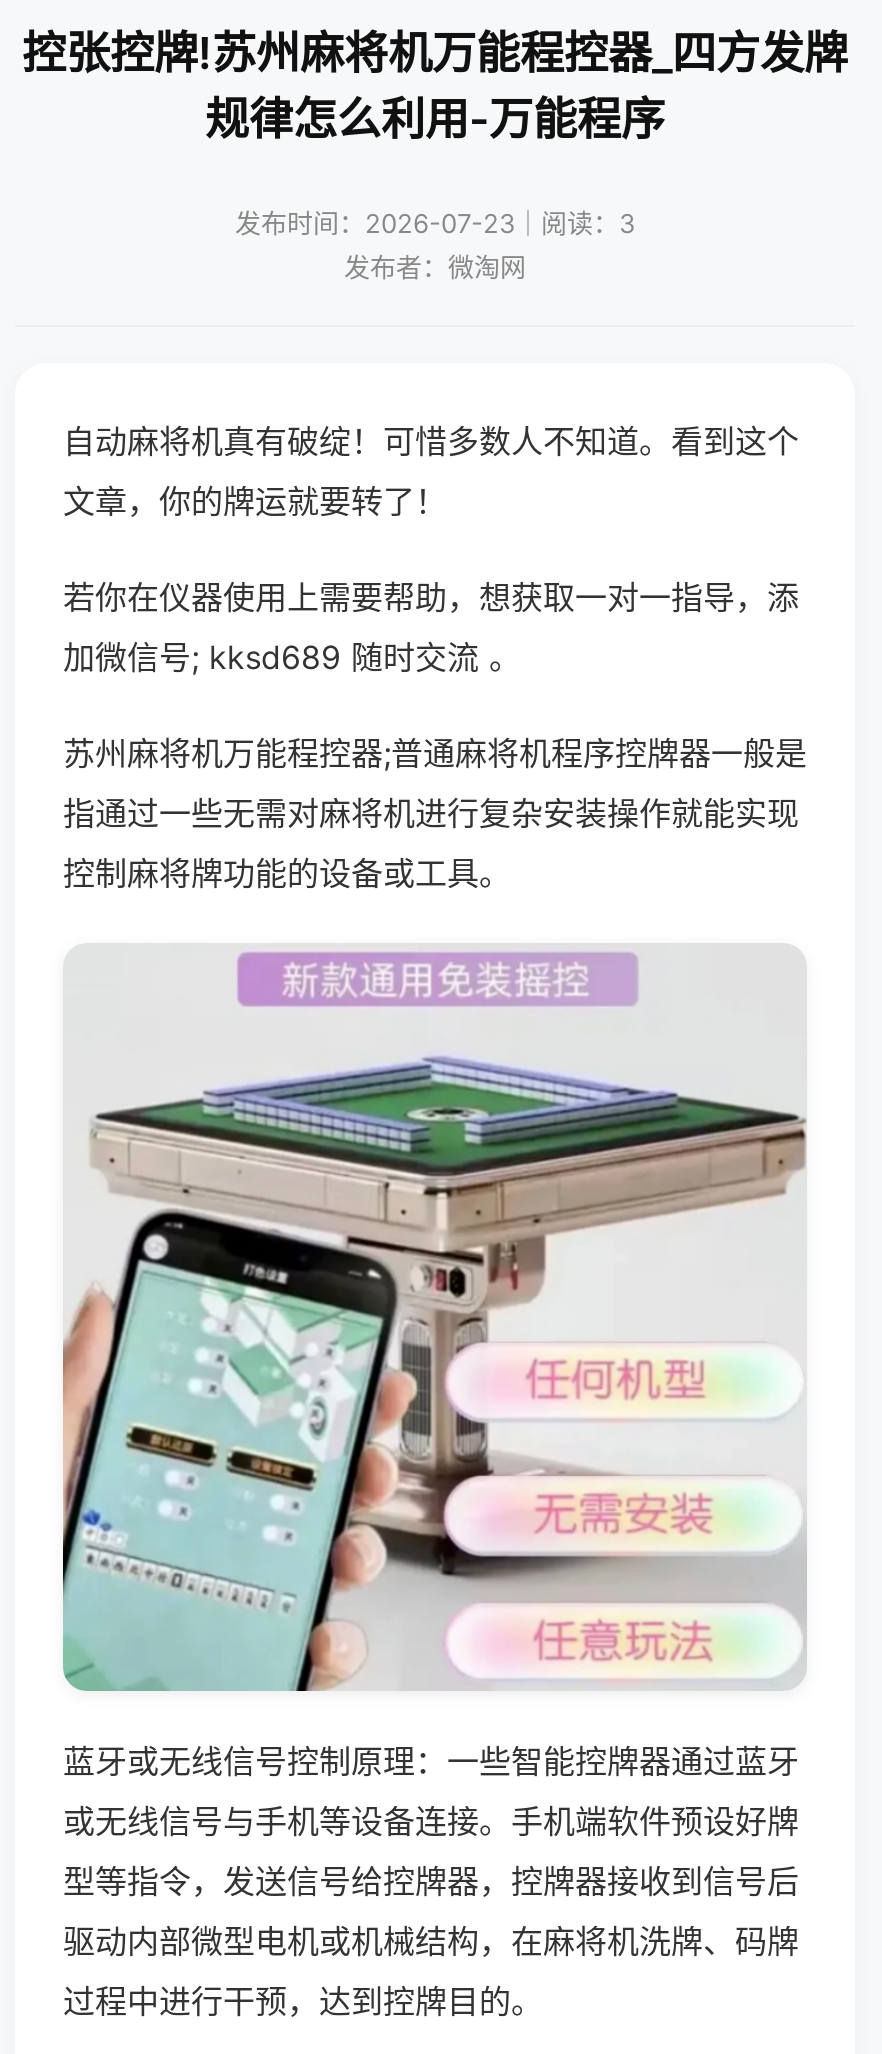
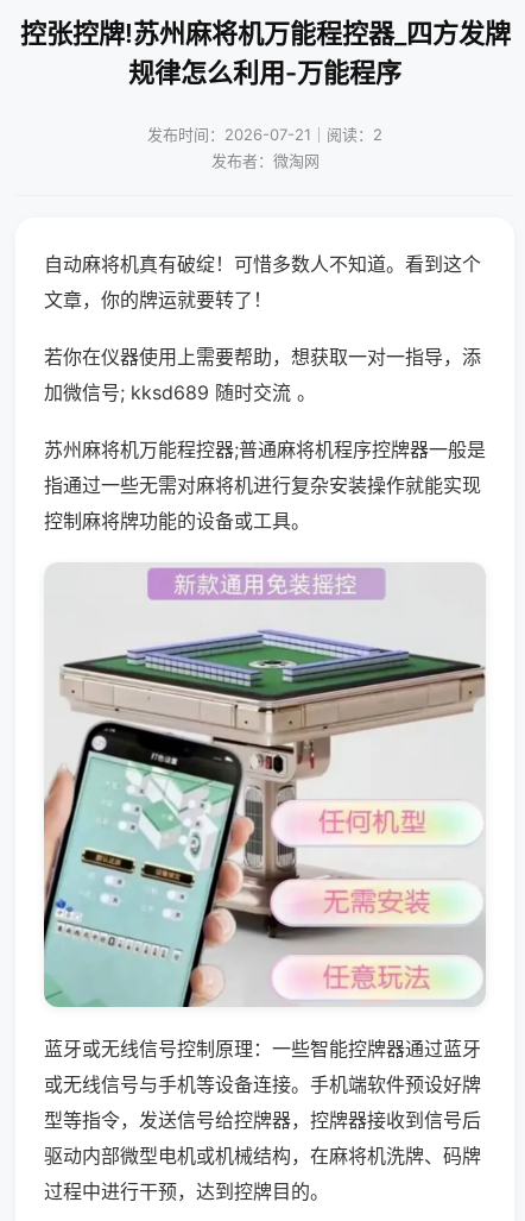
- 发布时间：2026-07-23｜阅读：3
+ 发布时间：2026-07-21｜阅读：2
